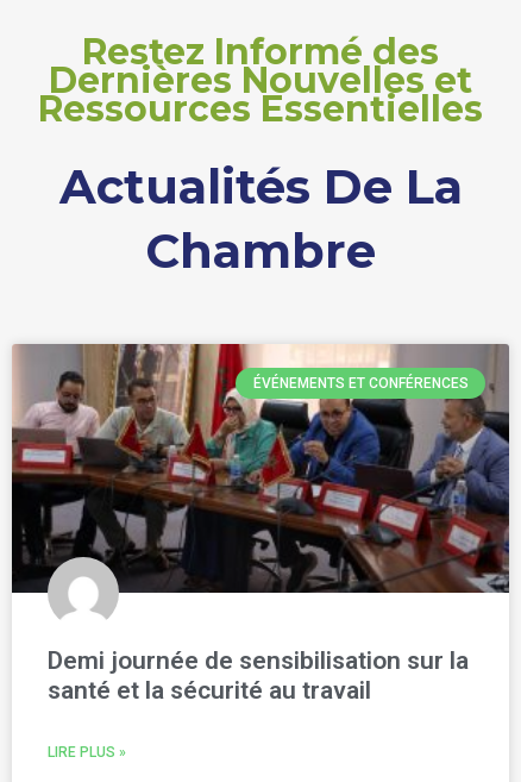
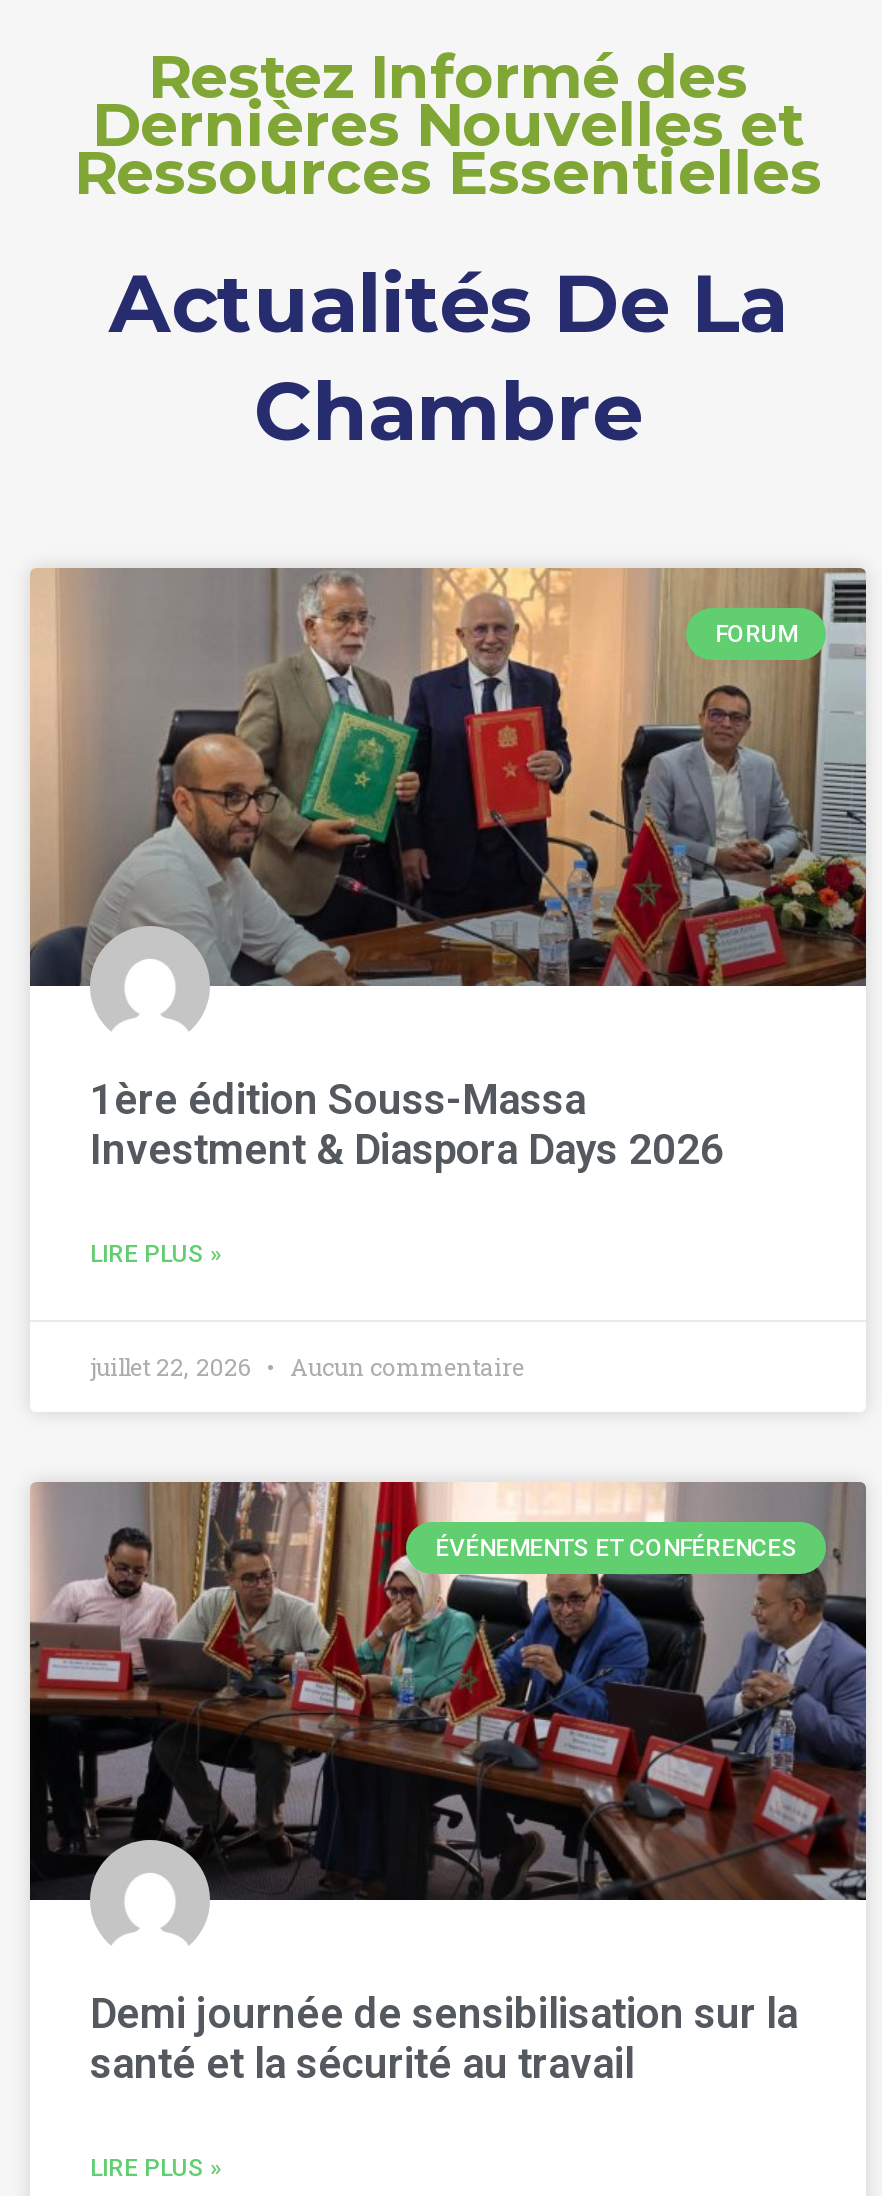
+ [image]
+ FORUM

+ 1ère édition Souss-Massa
+ Investment & Diaspora Days 2026
+ LIRE PLUS »

+ juillet 22, 2026
+ Aucun commentaire
